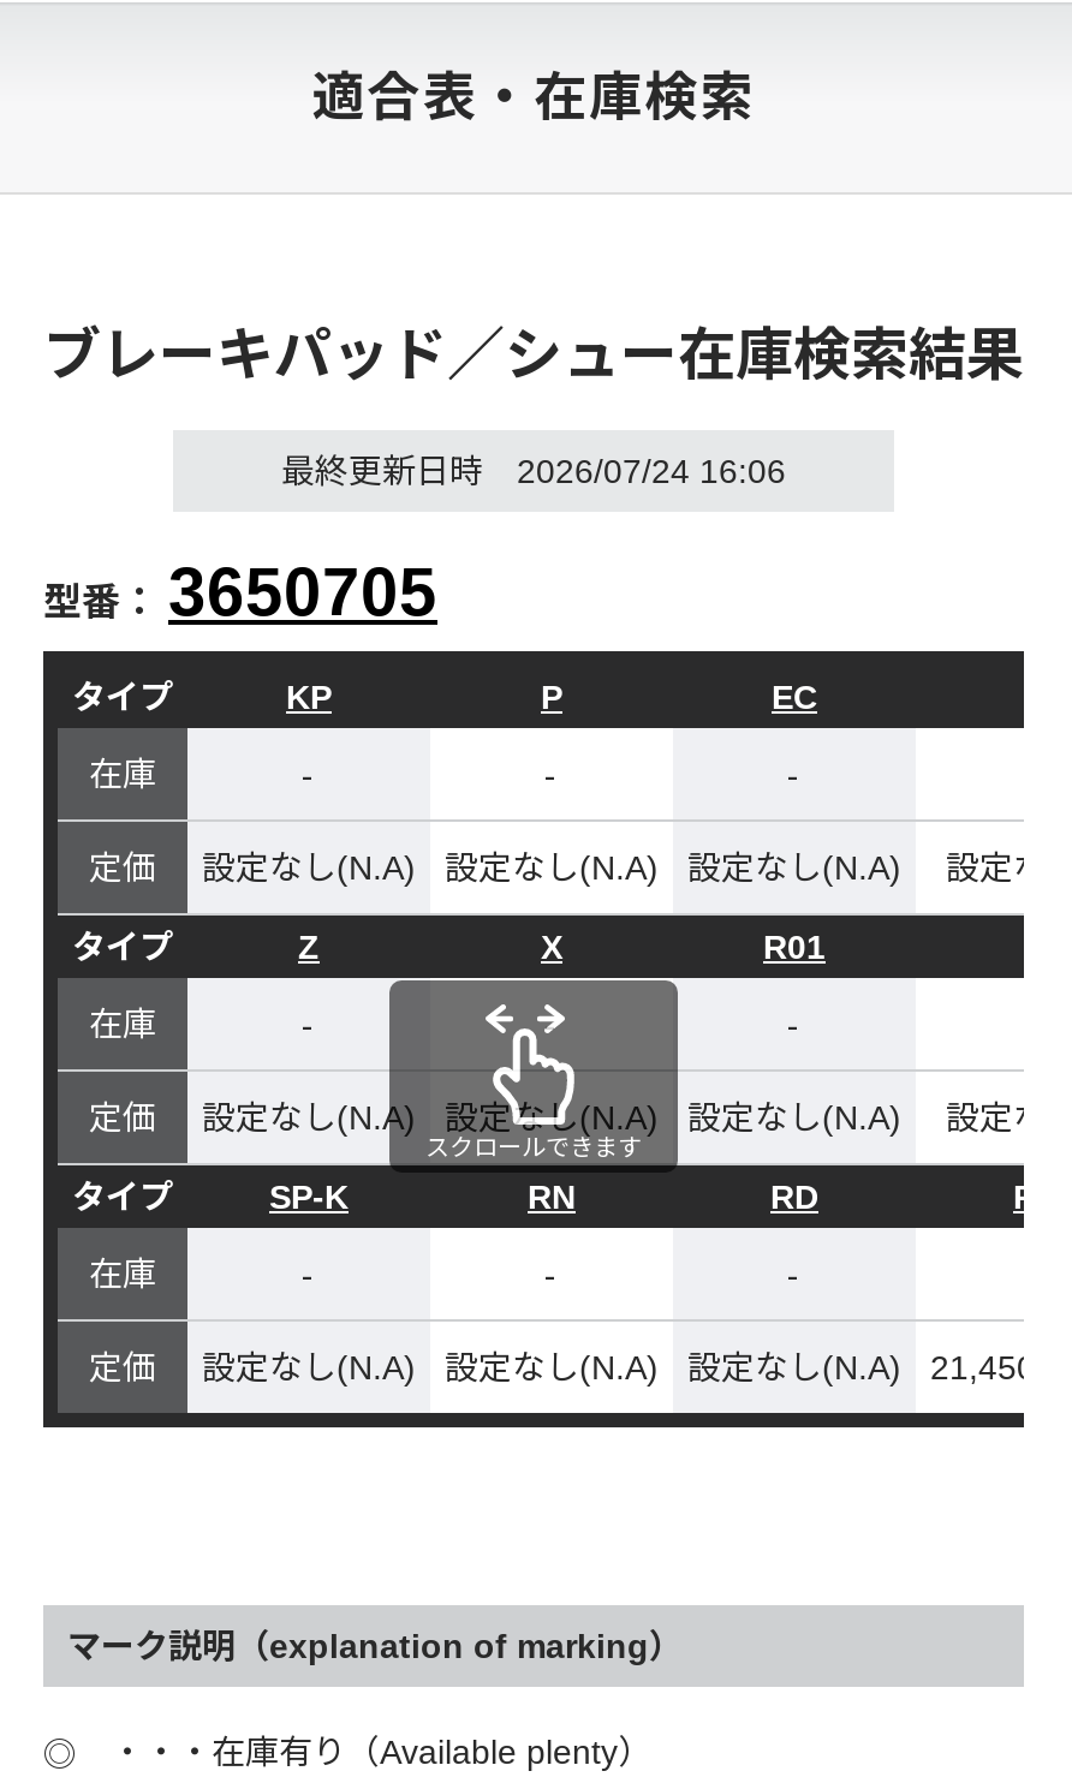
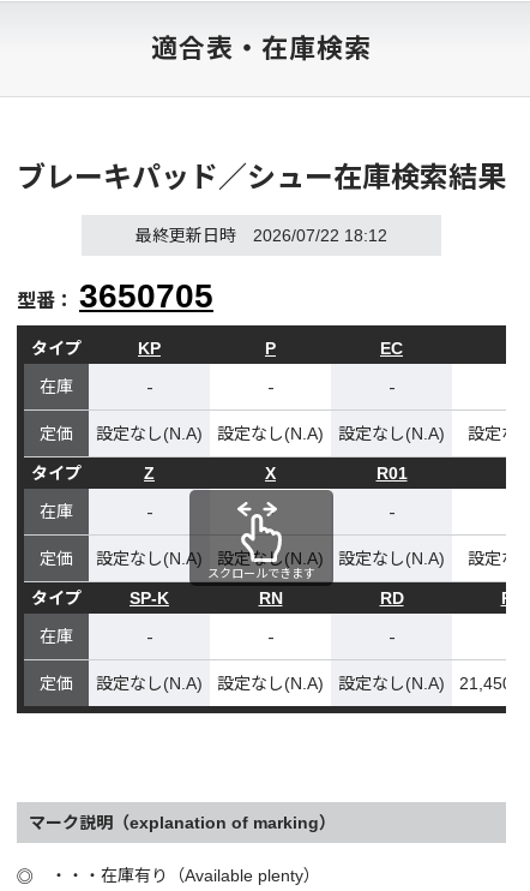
- 最終更新日時 2026/07/24 16:06
+ 最終更新日時 2026/07/22 18:12
